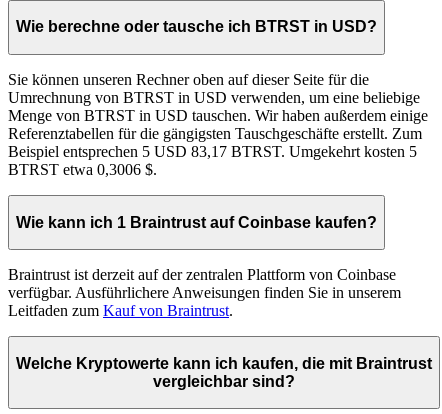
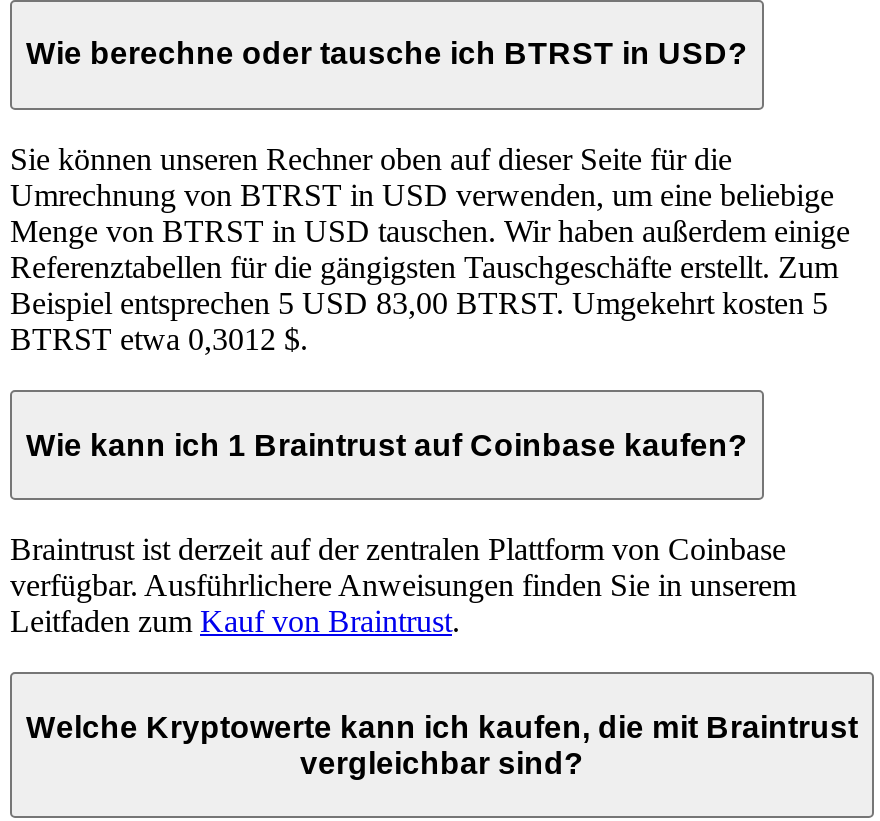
- Beispiel entsprechen 5 USD 83,17 BTRST. Umgekehrt kosten 5
+ Beispiel entsprechen 5 USD 83,00 BTRST. Umgekehrt kosten 5

- BTRST etwa 0,3006 $.
+ BTRST etwa 0,3012 $.
